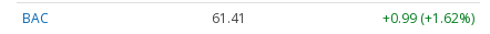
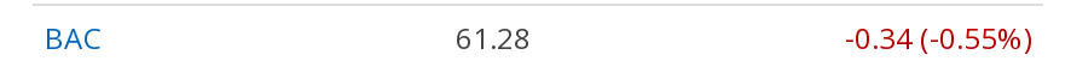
- 61.41
+ 61.28

- +0.99 (+1.62%)
+ -0.34 (-0.55%)
